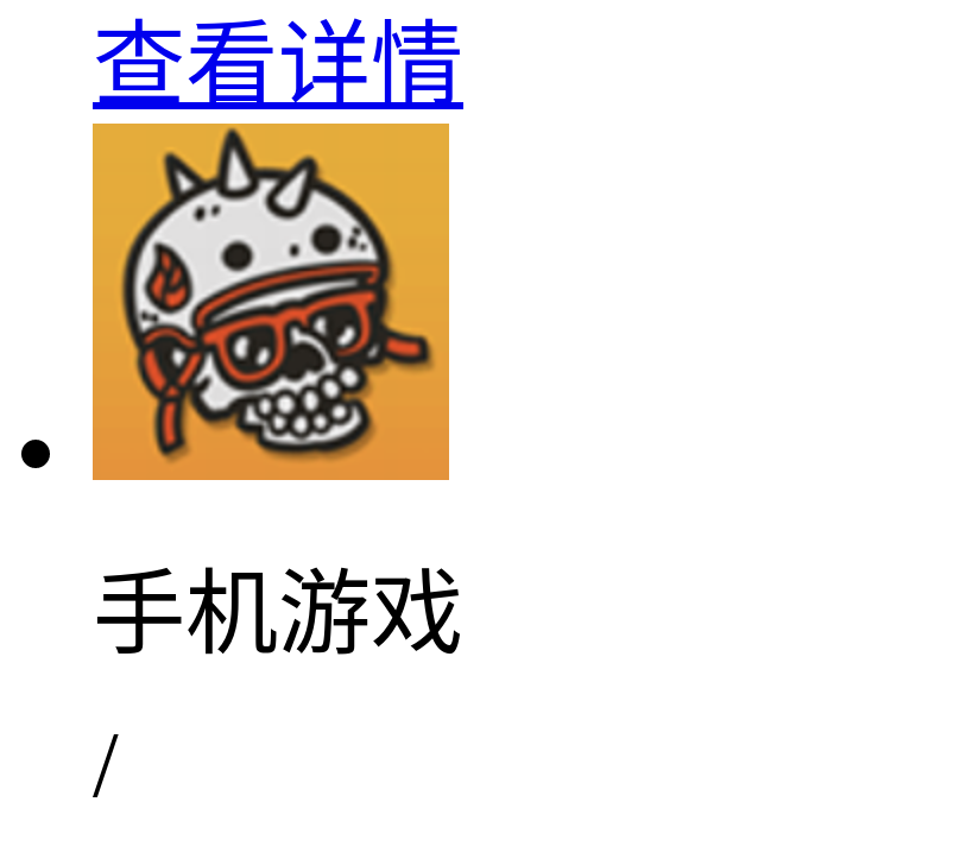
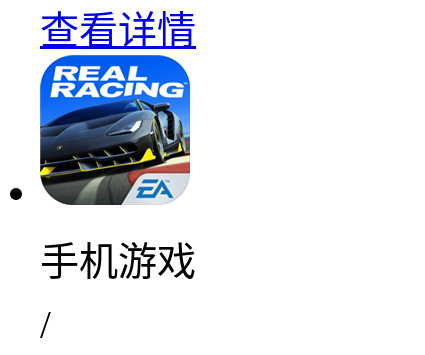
- [image]
+ [image]
